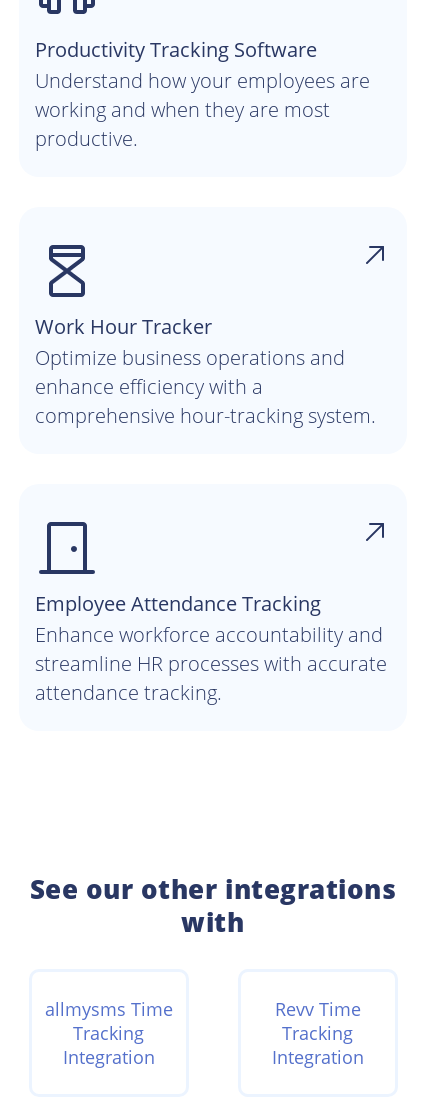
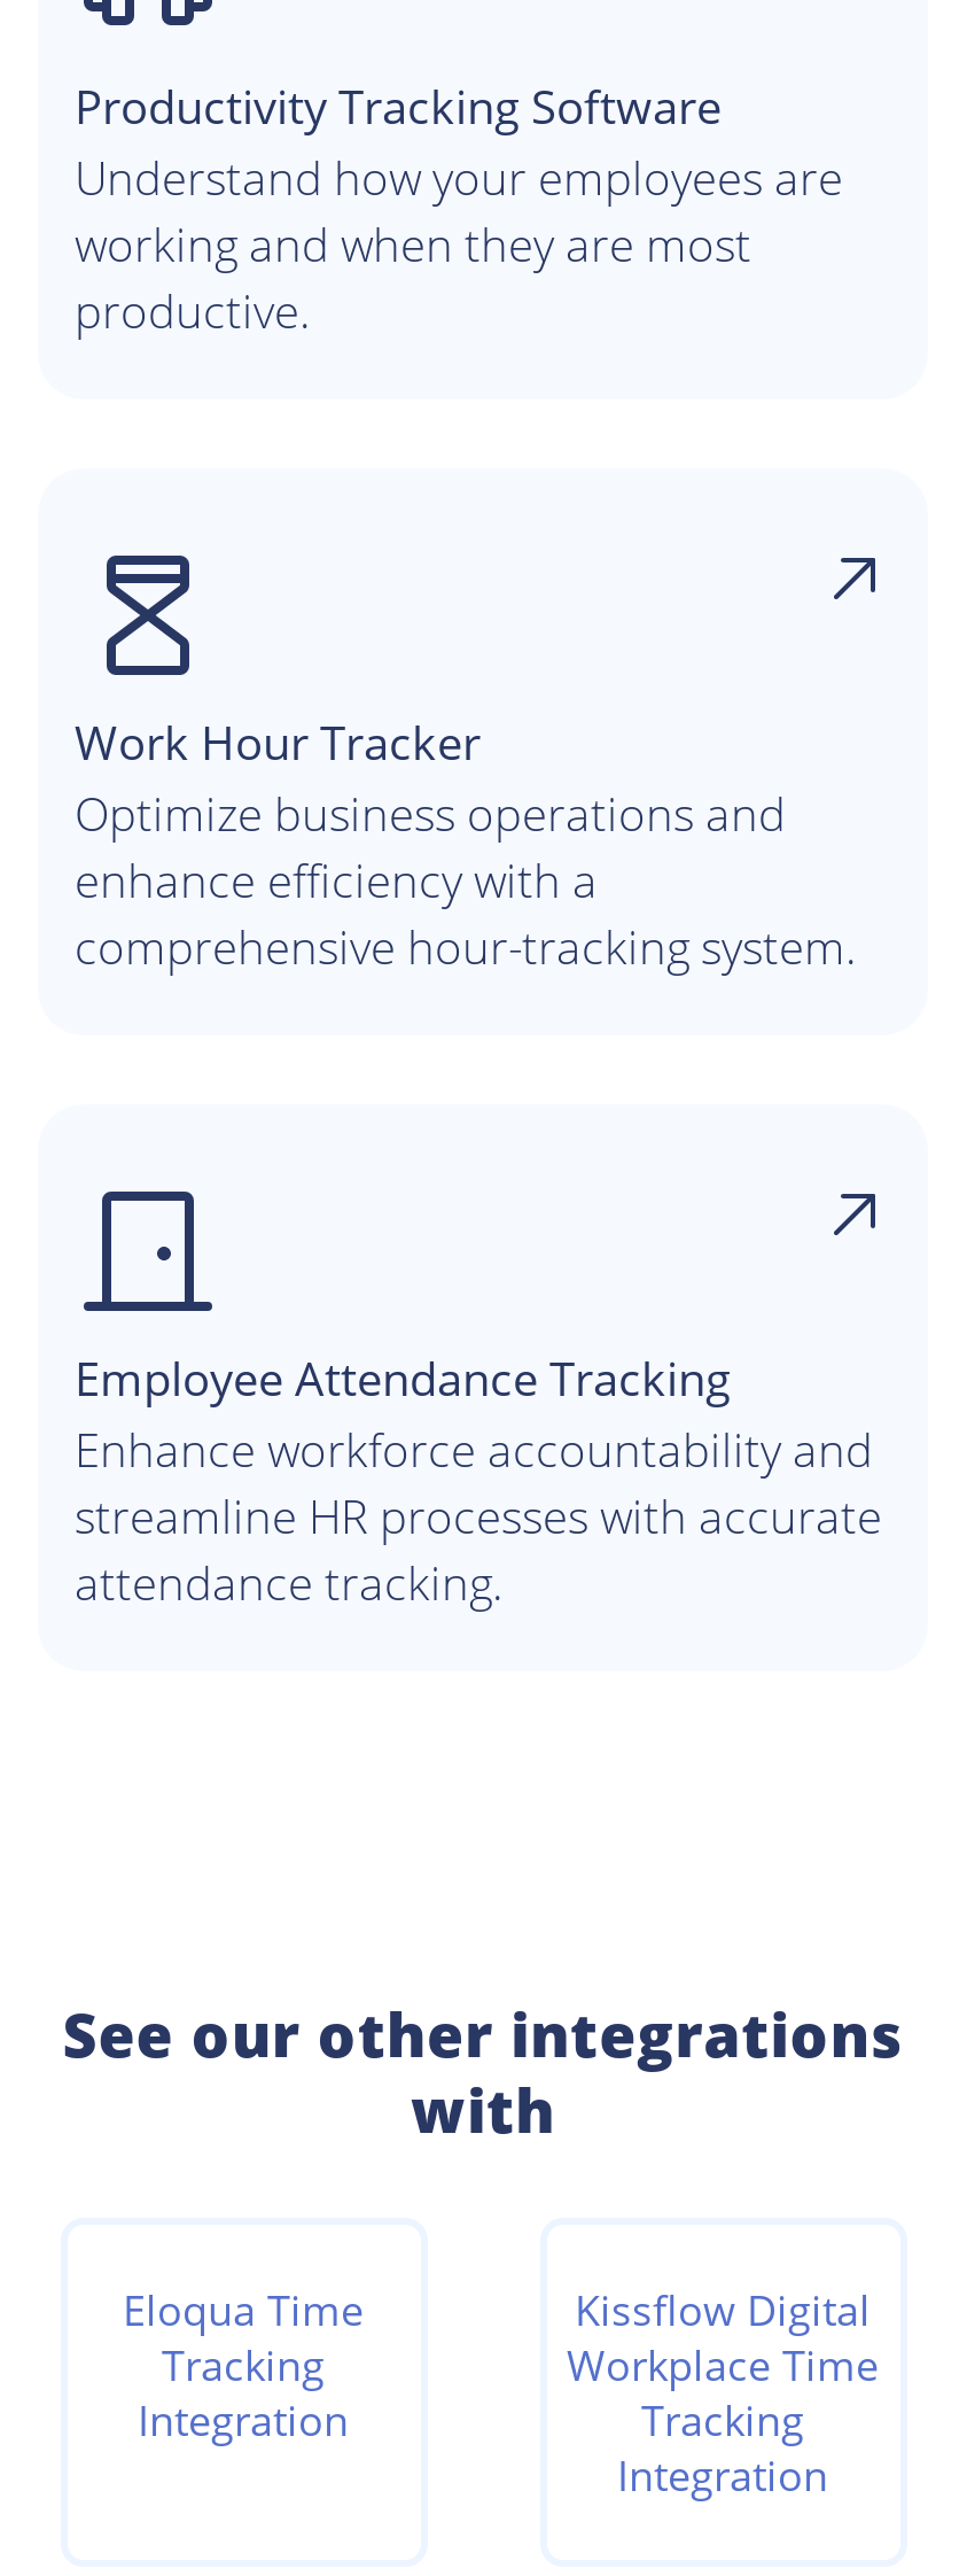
- allmysms Time
+ Eloqua Time

- Revv Time
+ Kissflow Digital
+ Workplace Time
